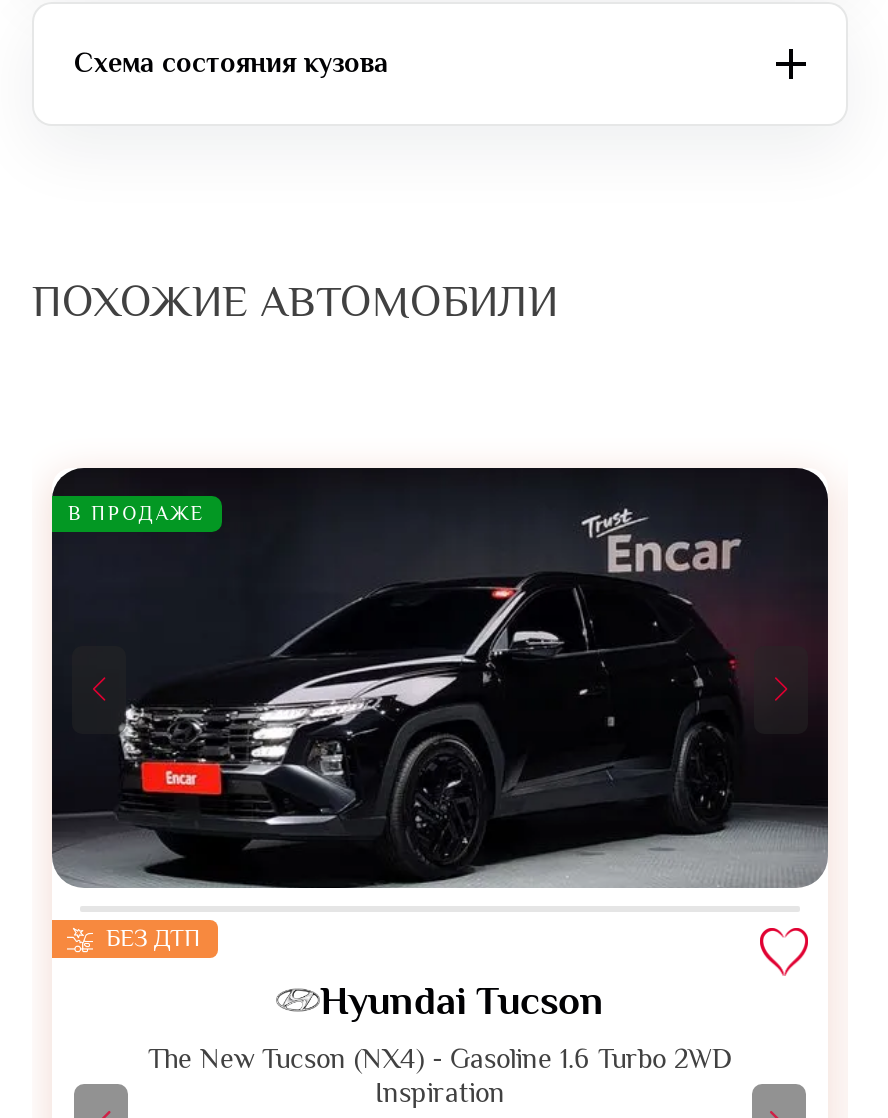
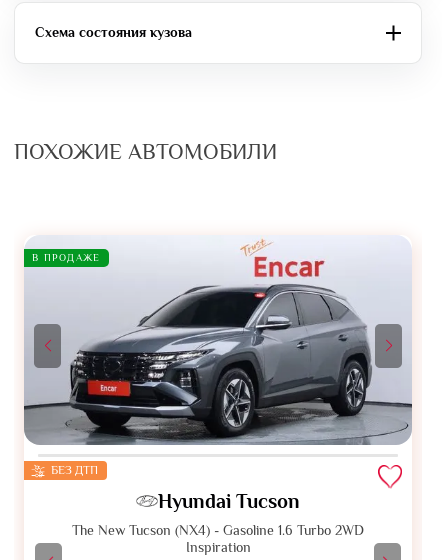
- [image]
+ [image]
